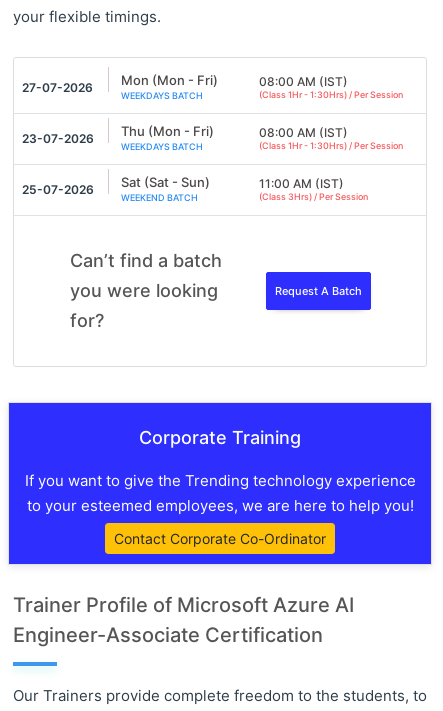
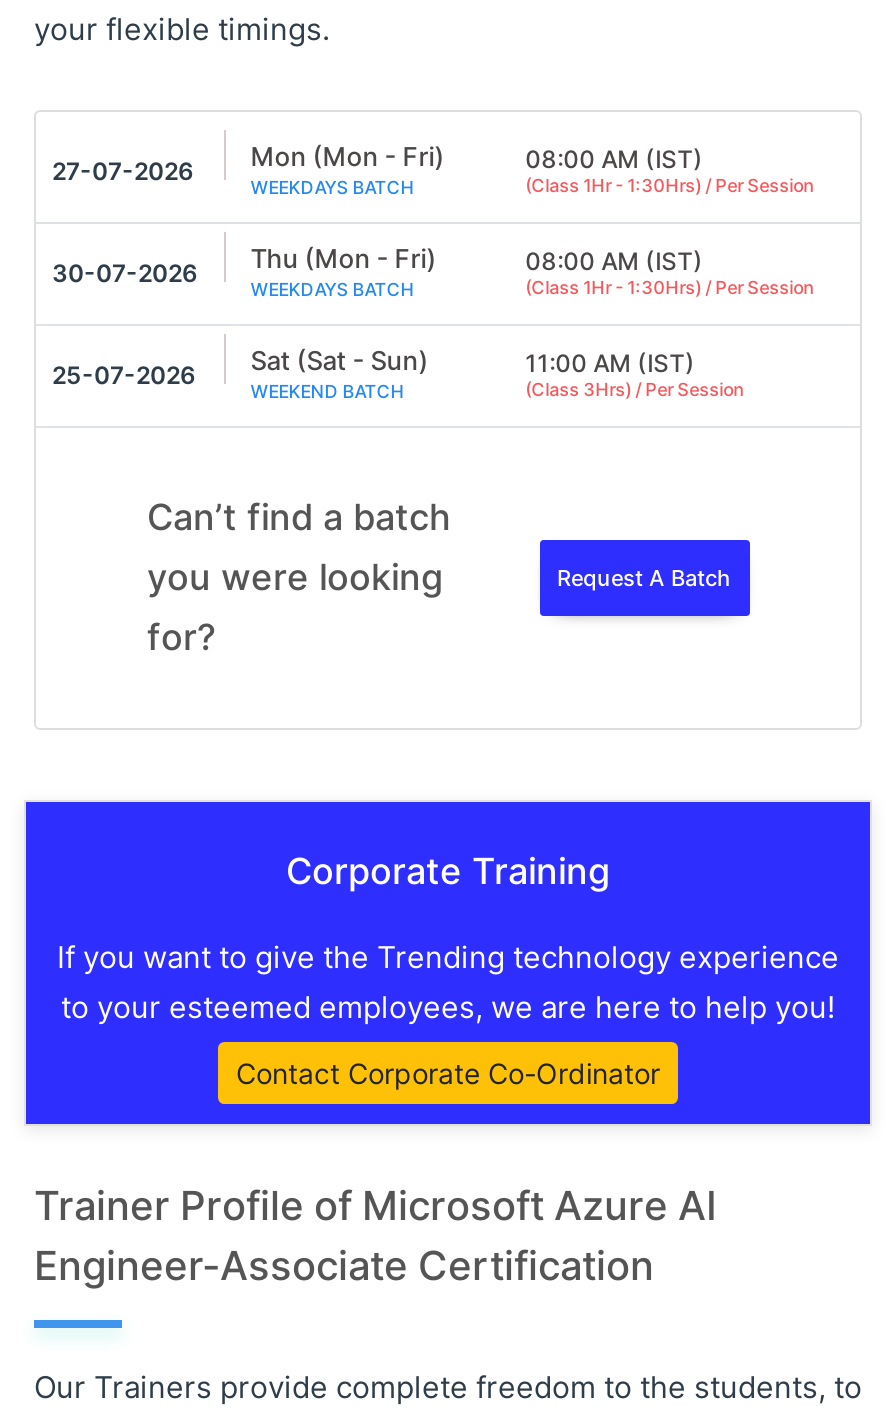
- 23-07-2026 Thu (Mon - Fri)
+ 30-07-2026 Thu (Mon - Fri)
